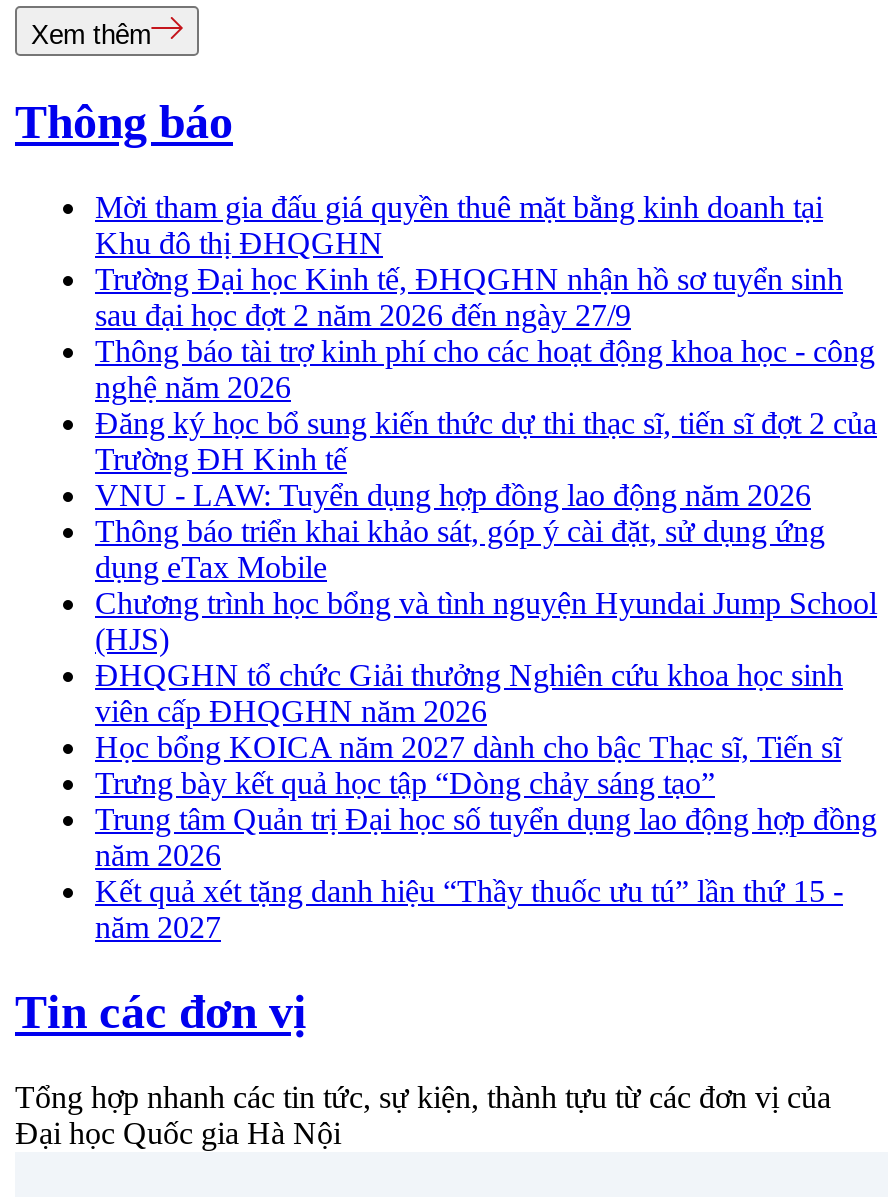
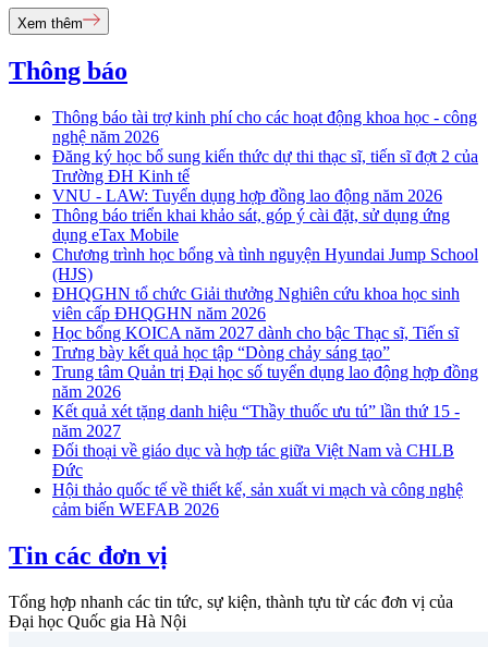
- Mời tham gia đấu giá quyền thuê mặt bằng kinh doanh tại
- Khu đô thị ĐHQGHN
- Trường Đại học Kinh tế, ĐHQGHN nhận hồ sơ tuyển sinh
- sau đại học đợt 2 năm 2026 đến ngày 27/9

moved up: Thông báo tài trợ kinh phí cho các hoạt động khoa học - công | nghệ năm 2026 | Đăng ký học bổ sung kiến thức dự thi thạc sĩ, tiến sĩ đợt 2 của | ... | Kết quả xét tặng danh hiệu “Thầy thuốc ưu tú” lần thứ 15 - | năm 2027

+ Đối thoại về giáo dục và hợp tác giữa Việt Nam và CHLB
+ Đức
+ Hội thảo quốc tế về thiết kế, sản xuất vi mạch và công nghệ
+ cảm biến WEFAB 2026
